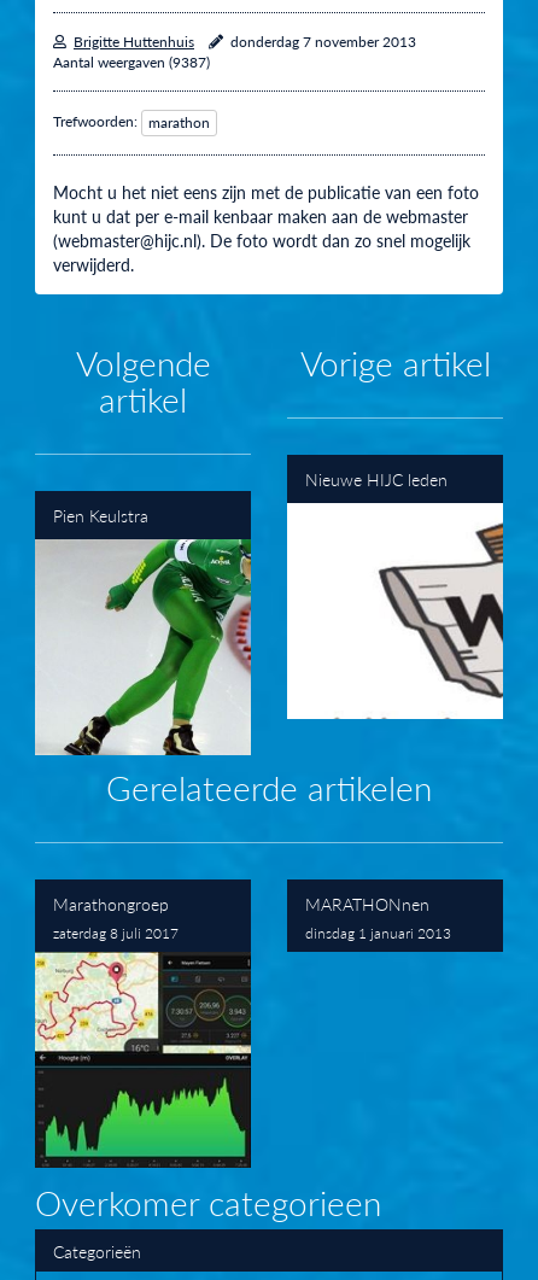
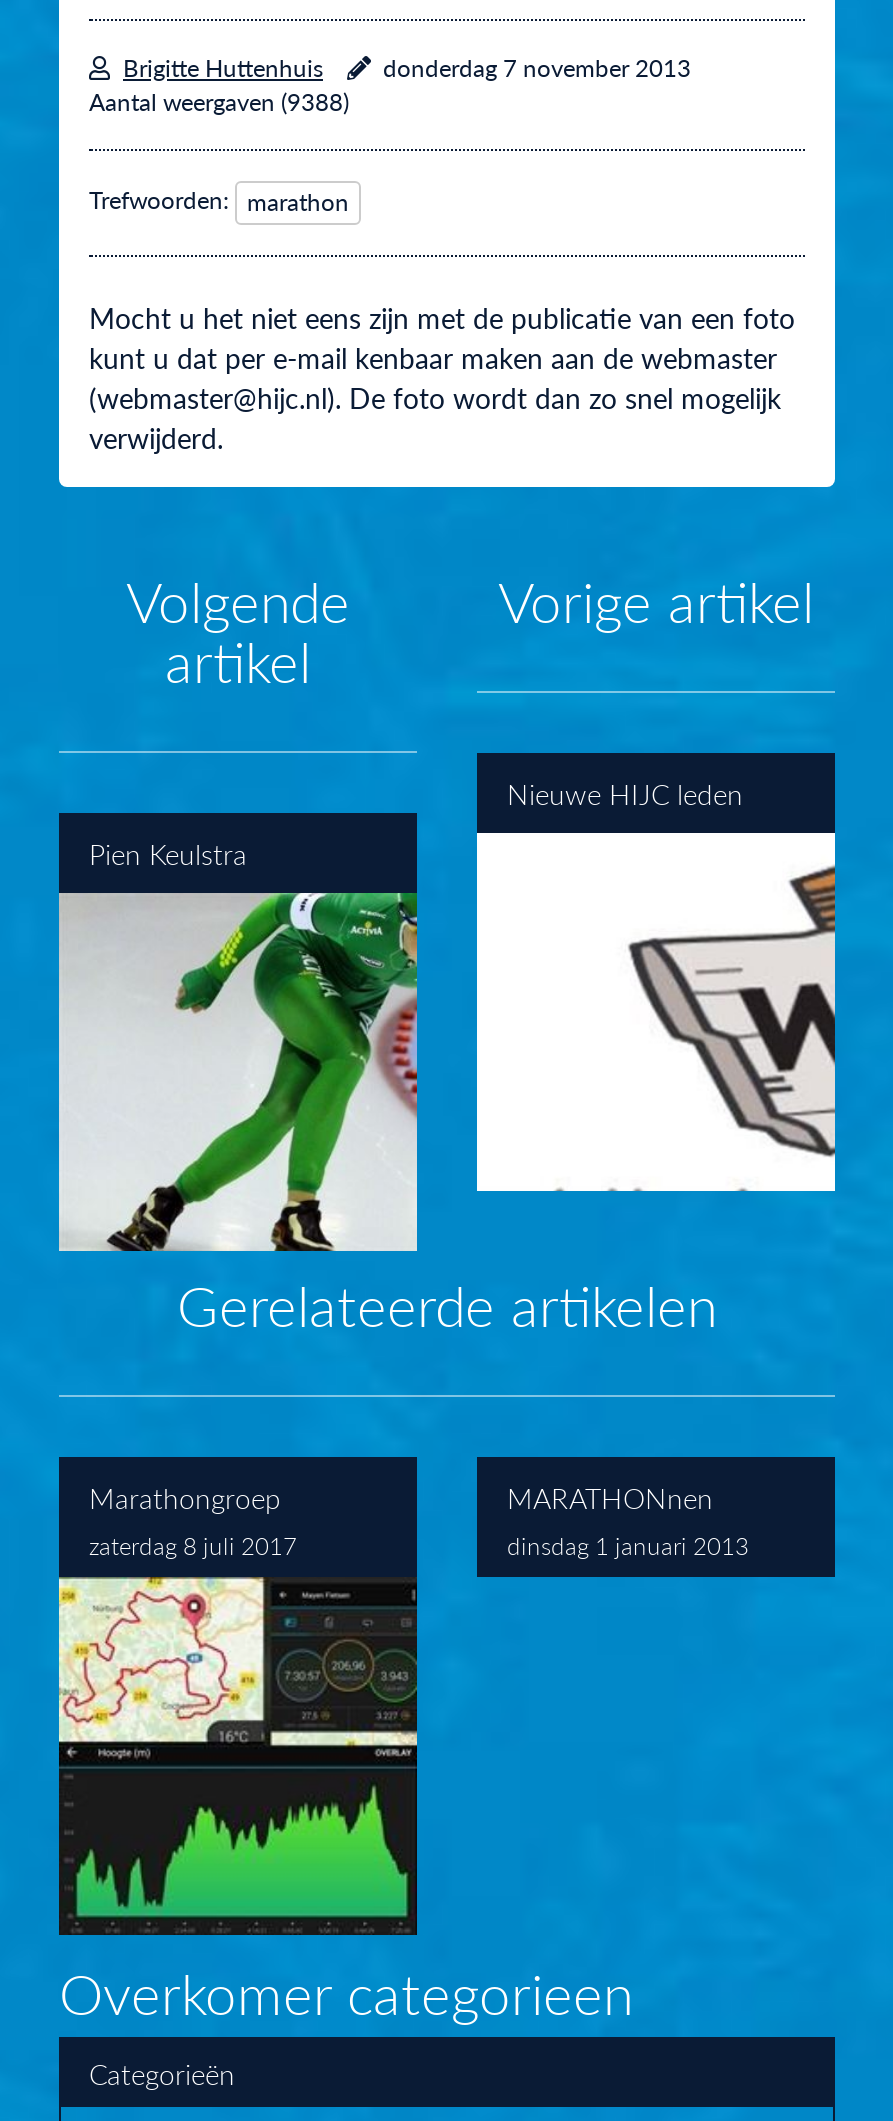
- Aantal weergaven (9387)
+ Aantal weergaven (9388)
